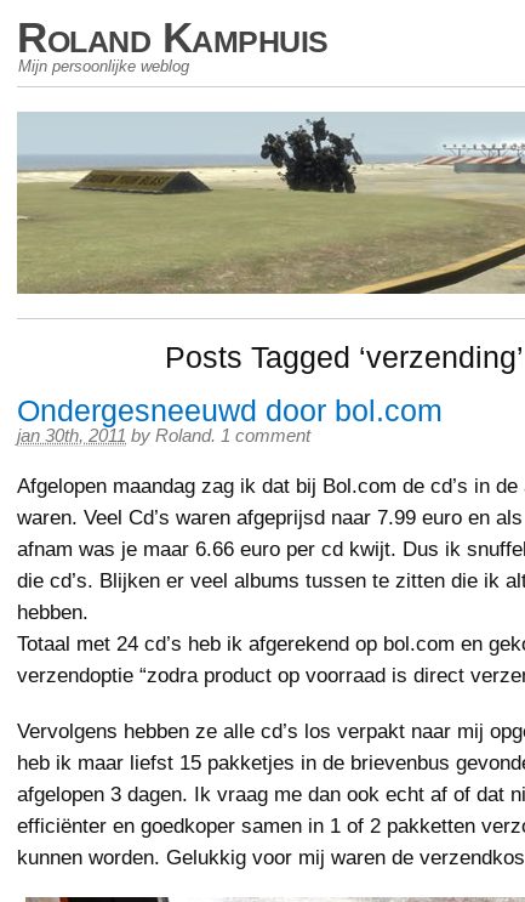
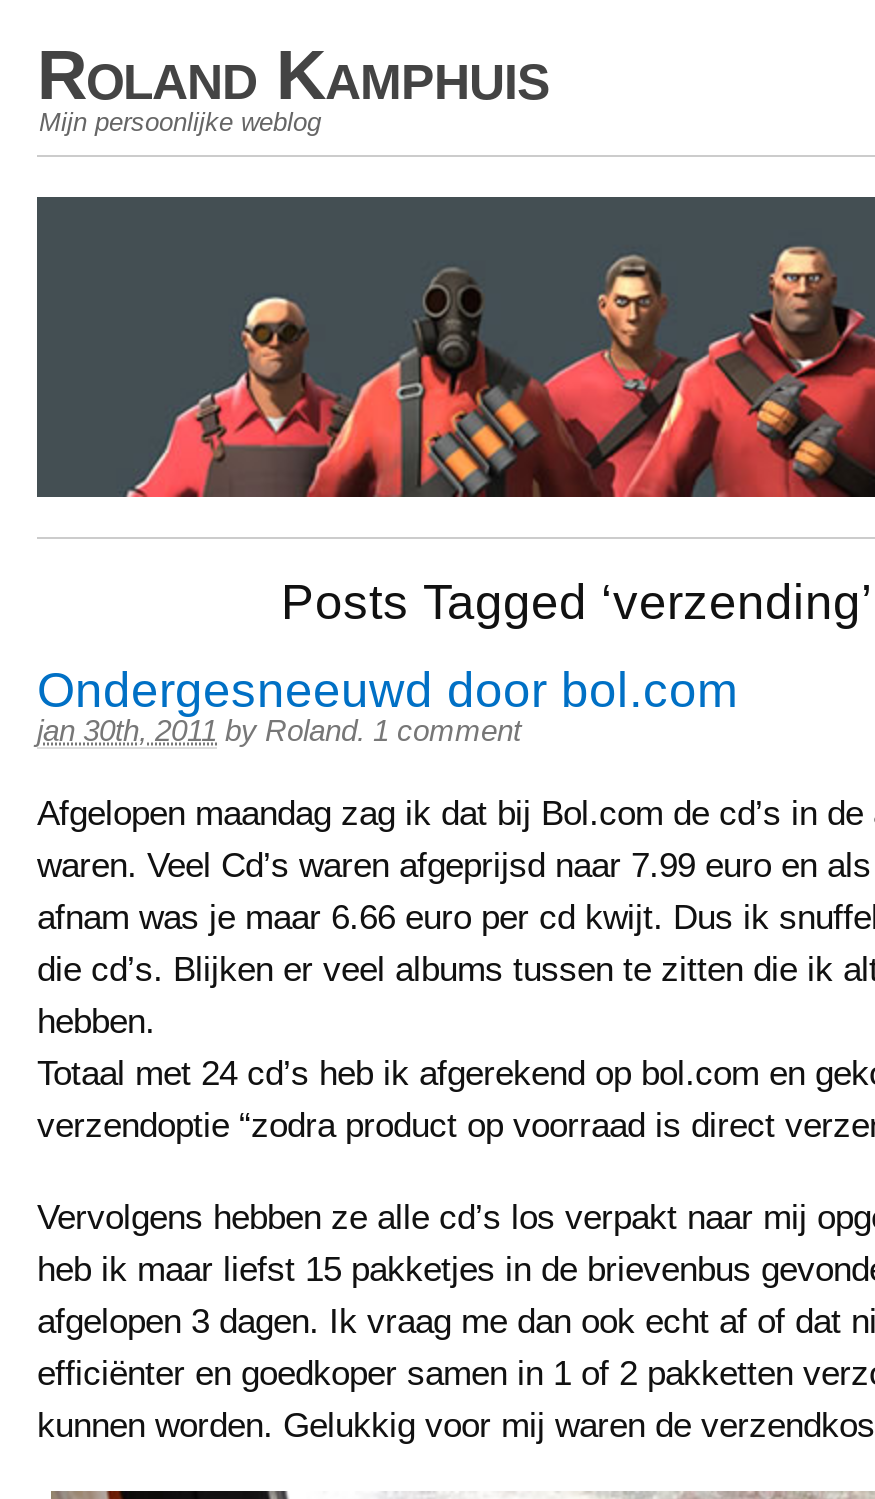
- [image]
+ [image]
